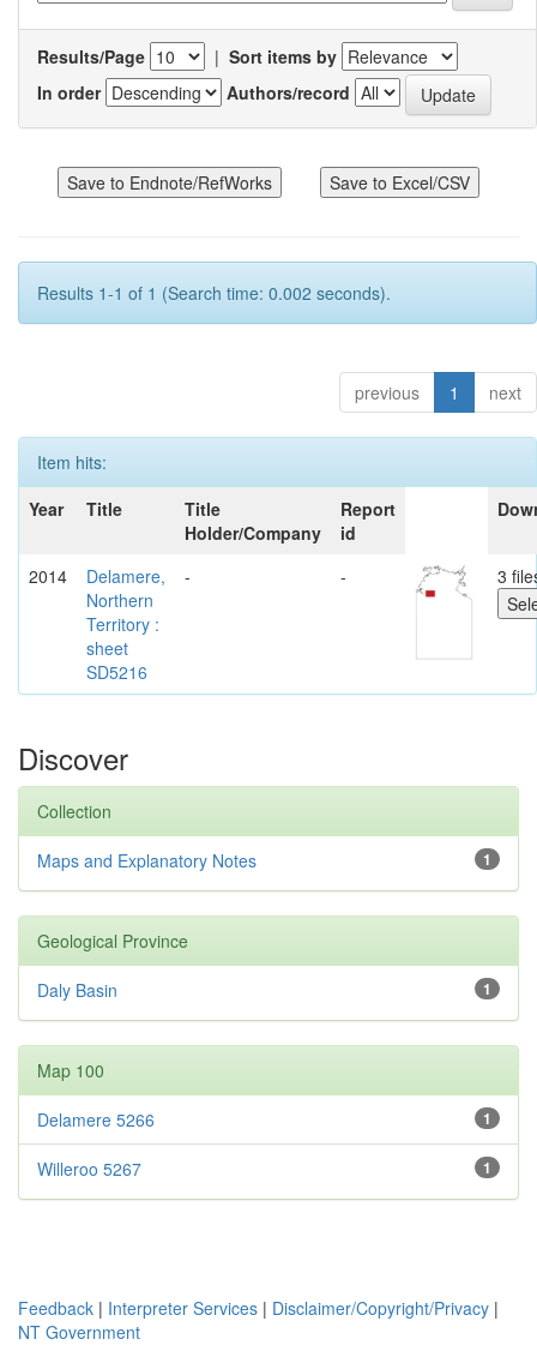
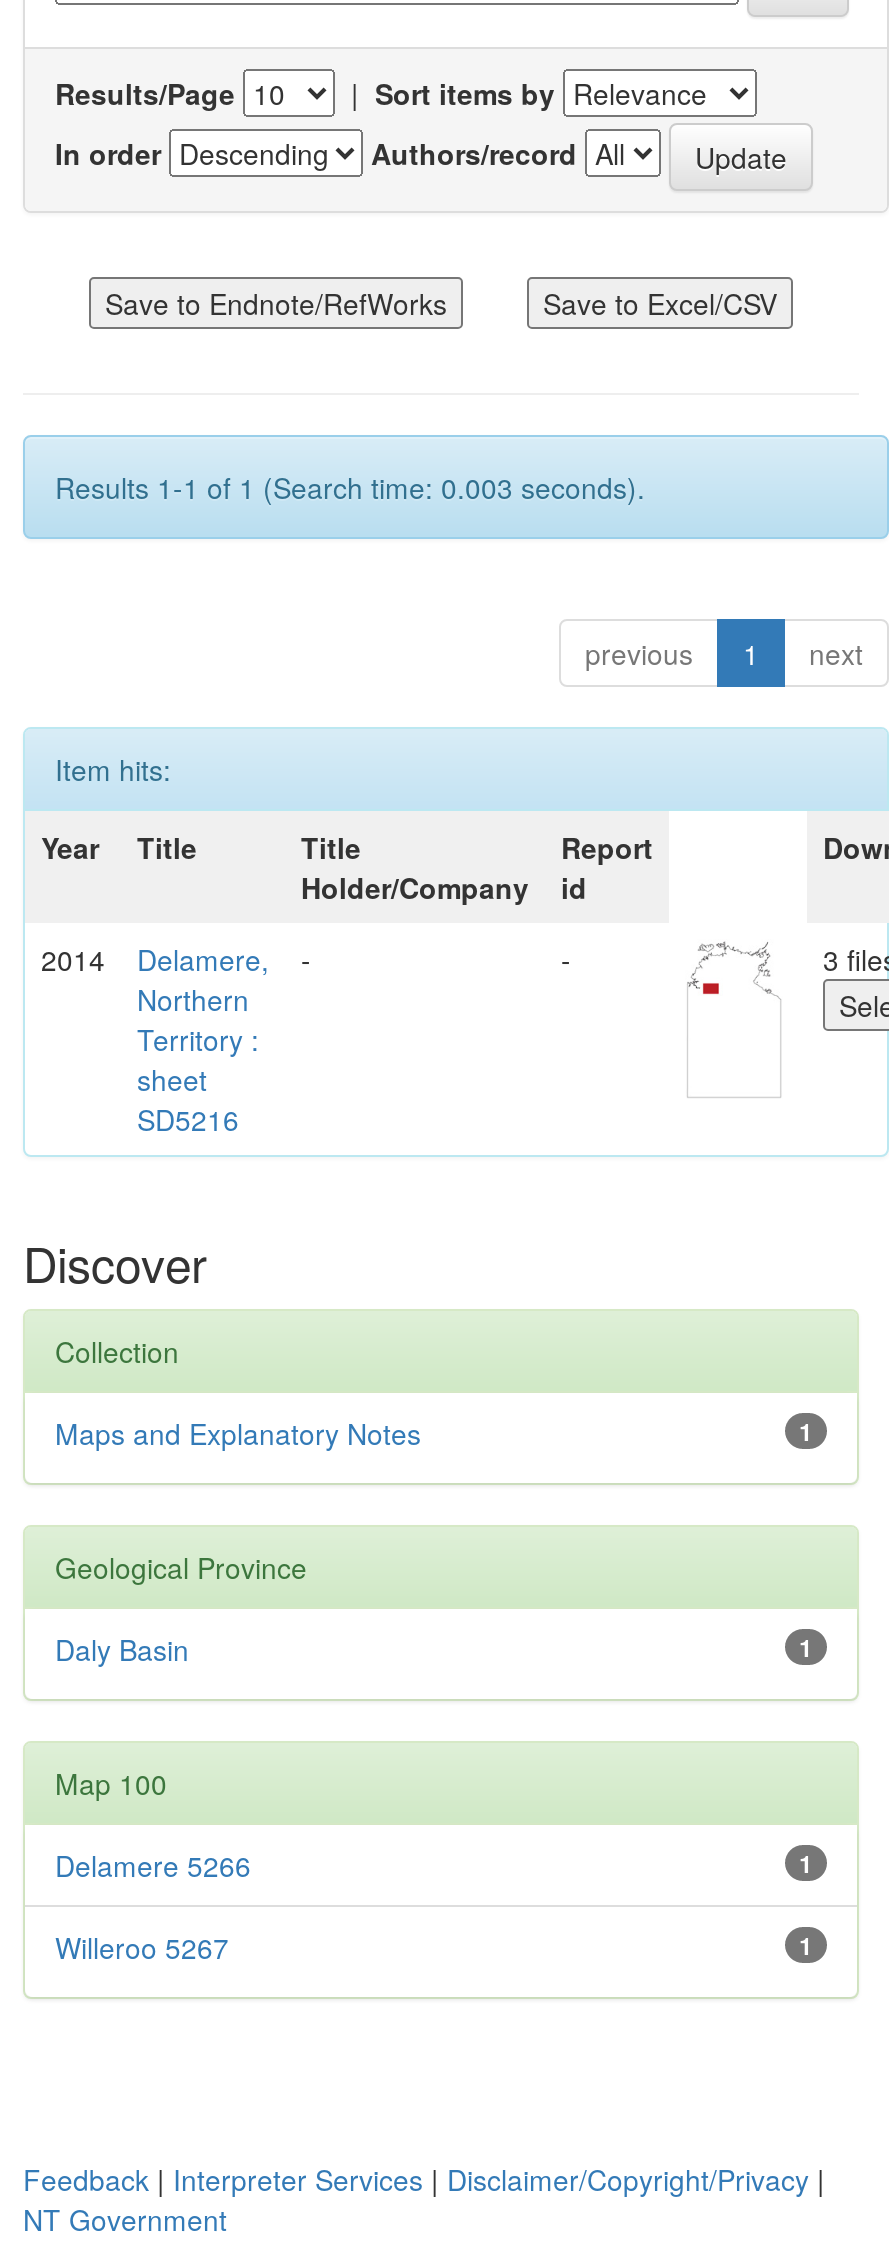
- Results 1-1 of 1 (Search time: 0.002 seconds).
+ Results 1-1 of 1 (Search time: 0.003 seconds).
